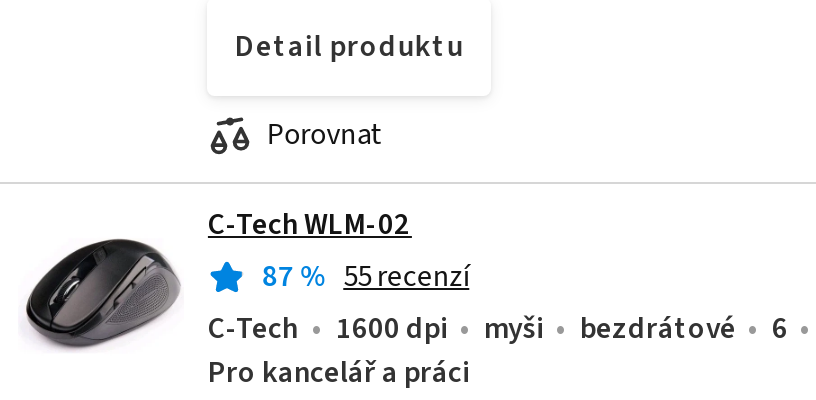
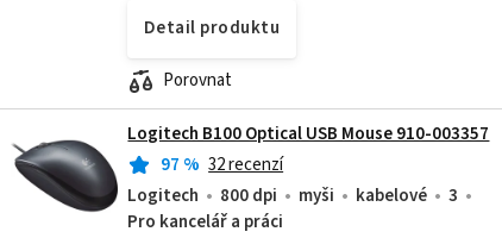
- [image]
- C-Tech WLM-02
- 87% 55 recenzí
- C-Tech
- 1600 dpi
+ [image]
+ Logitech B100 Optical USB Mouse 910-003357
+ 97% 32 recenzí
+ Logitech
+ 800 dpi

- bezdrátové
- 6
+ kabelové
+ 3
